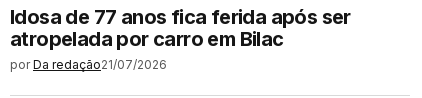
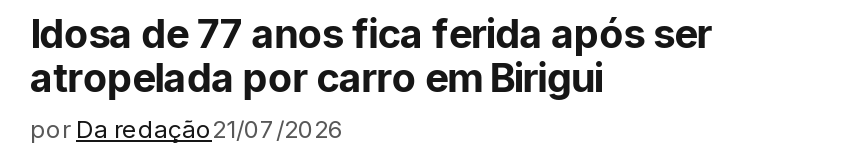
- atropelada por carro em Bilac
+ atropelada por carro em Birigui
